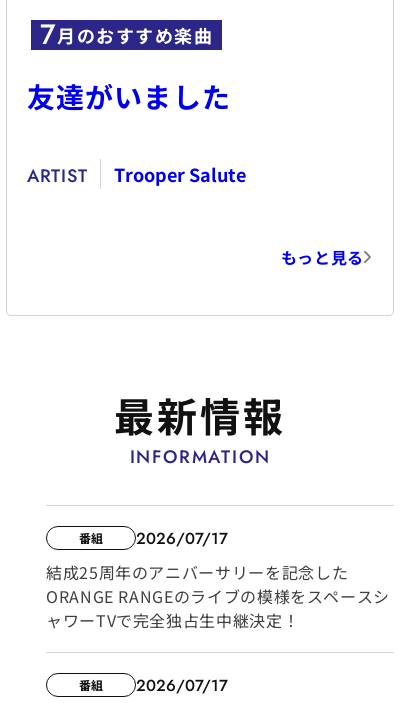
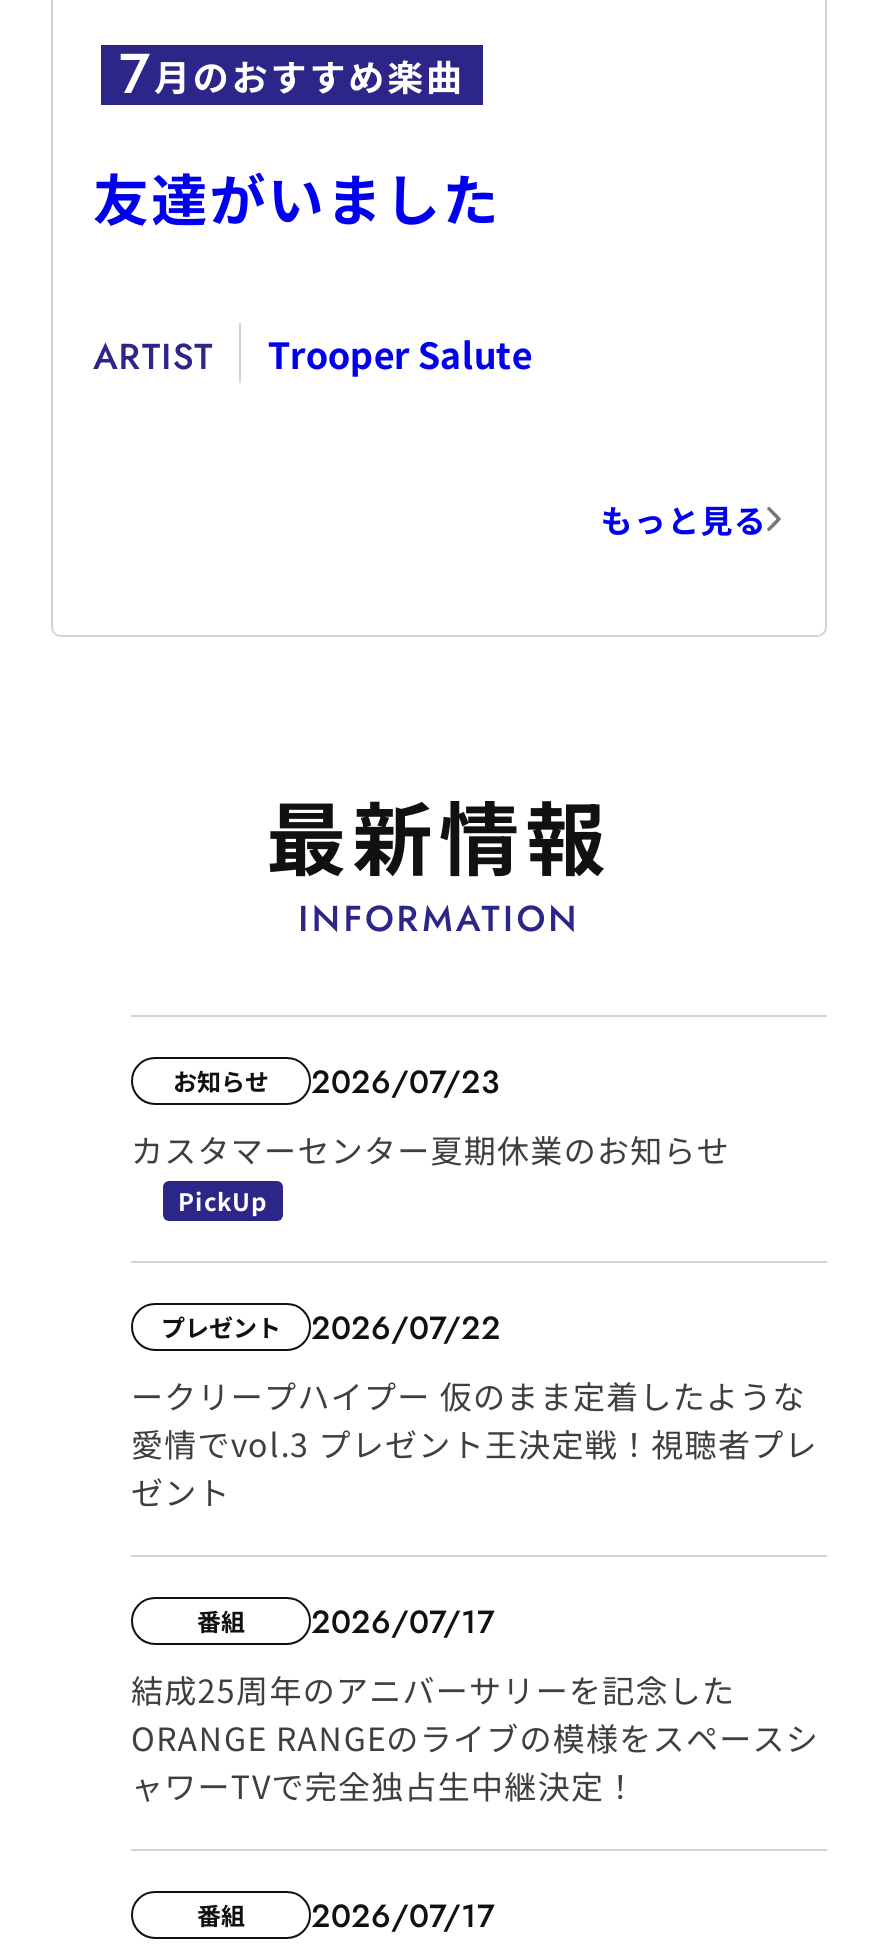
+ お知らせ
+ 2026/07/23
+ カスタマーセンター夏期休業のお知らせ
+ PickUp

+ プレゼント
+ 2026/07/22
+ ークリープハイプー 仮のまま定着したような
+ 愛情でvol.3 プレゼント王決定戦！視聴者プレ
+ ゼント
